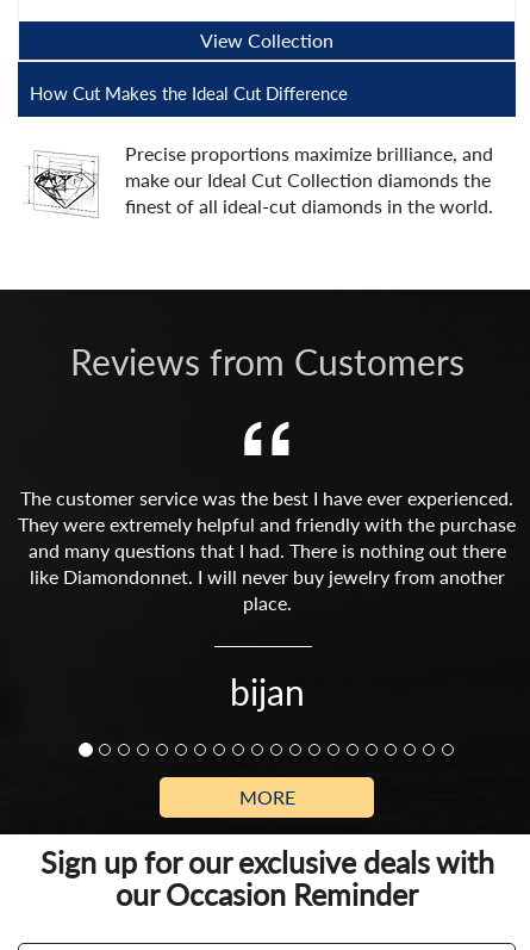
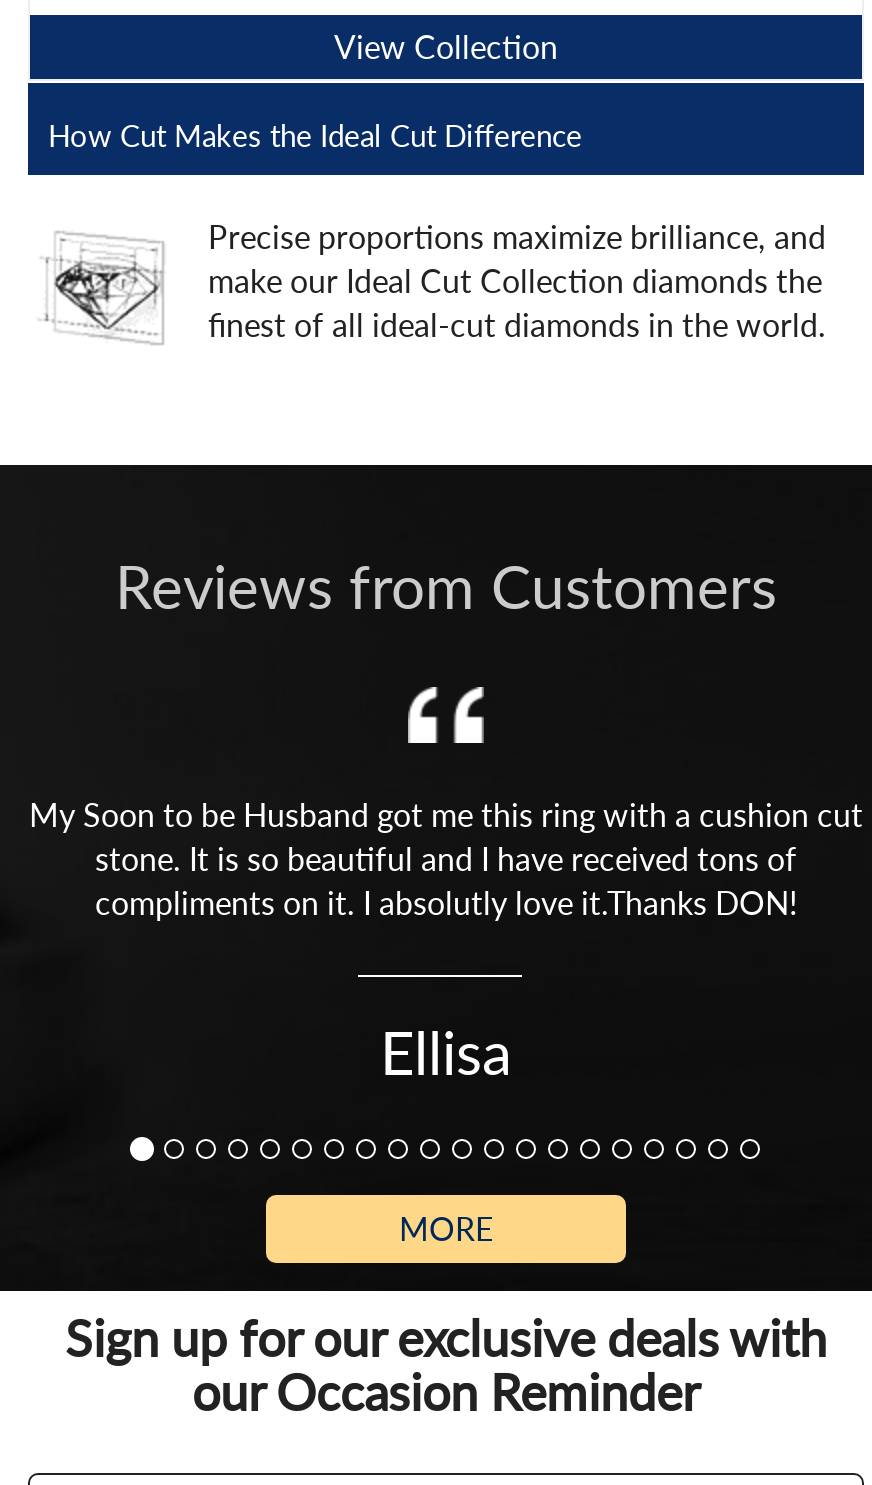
- The customer service was the best I have ever experienced.
- They were extremely helpful and friendly with the purchase
- and many questions that I had. There is nothing out there
- like Diamondonnet. I will never buy jewelry from another
- place.
+ My Soon to be Husband got me this ring with a cushion cut
+ stone. It is so beautiful and I have received tons of
+ compliments on it. I absolutly love it.Thanks DON!

- bijan
+ Ellisa
